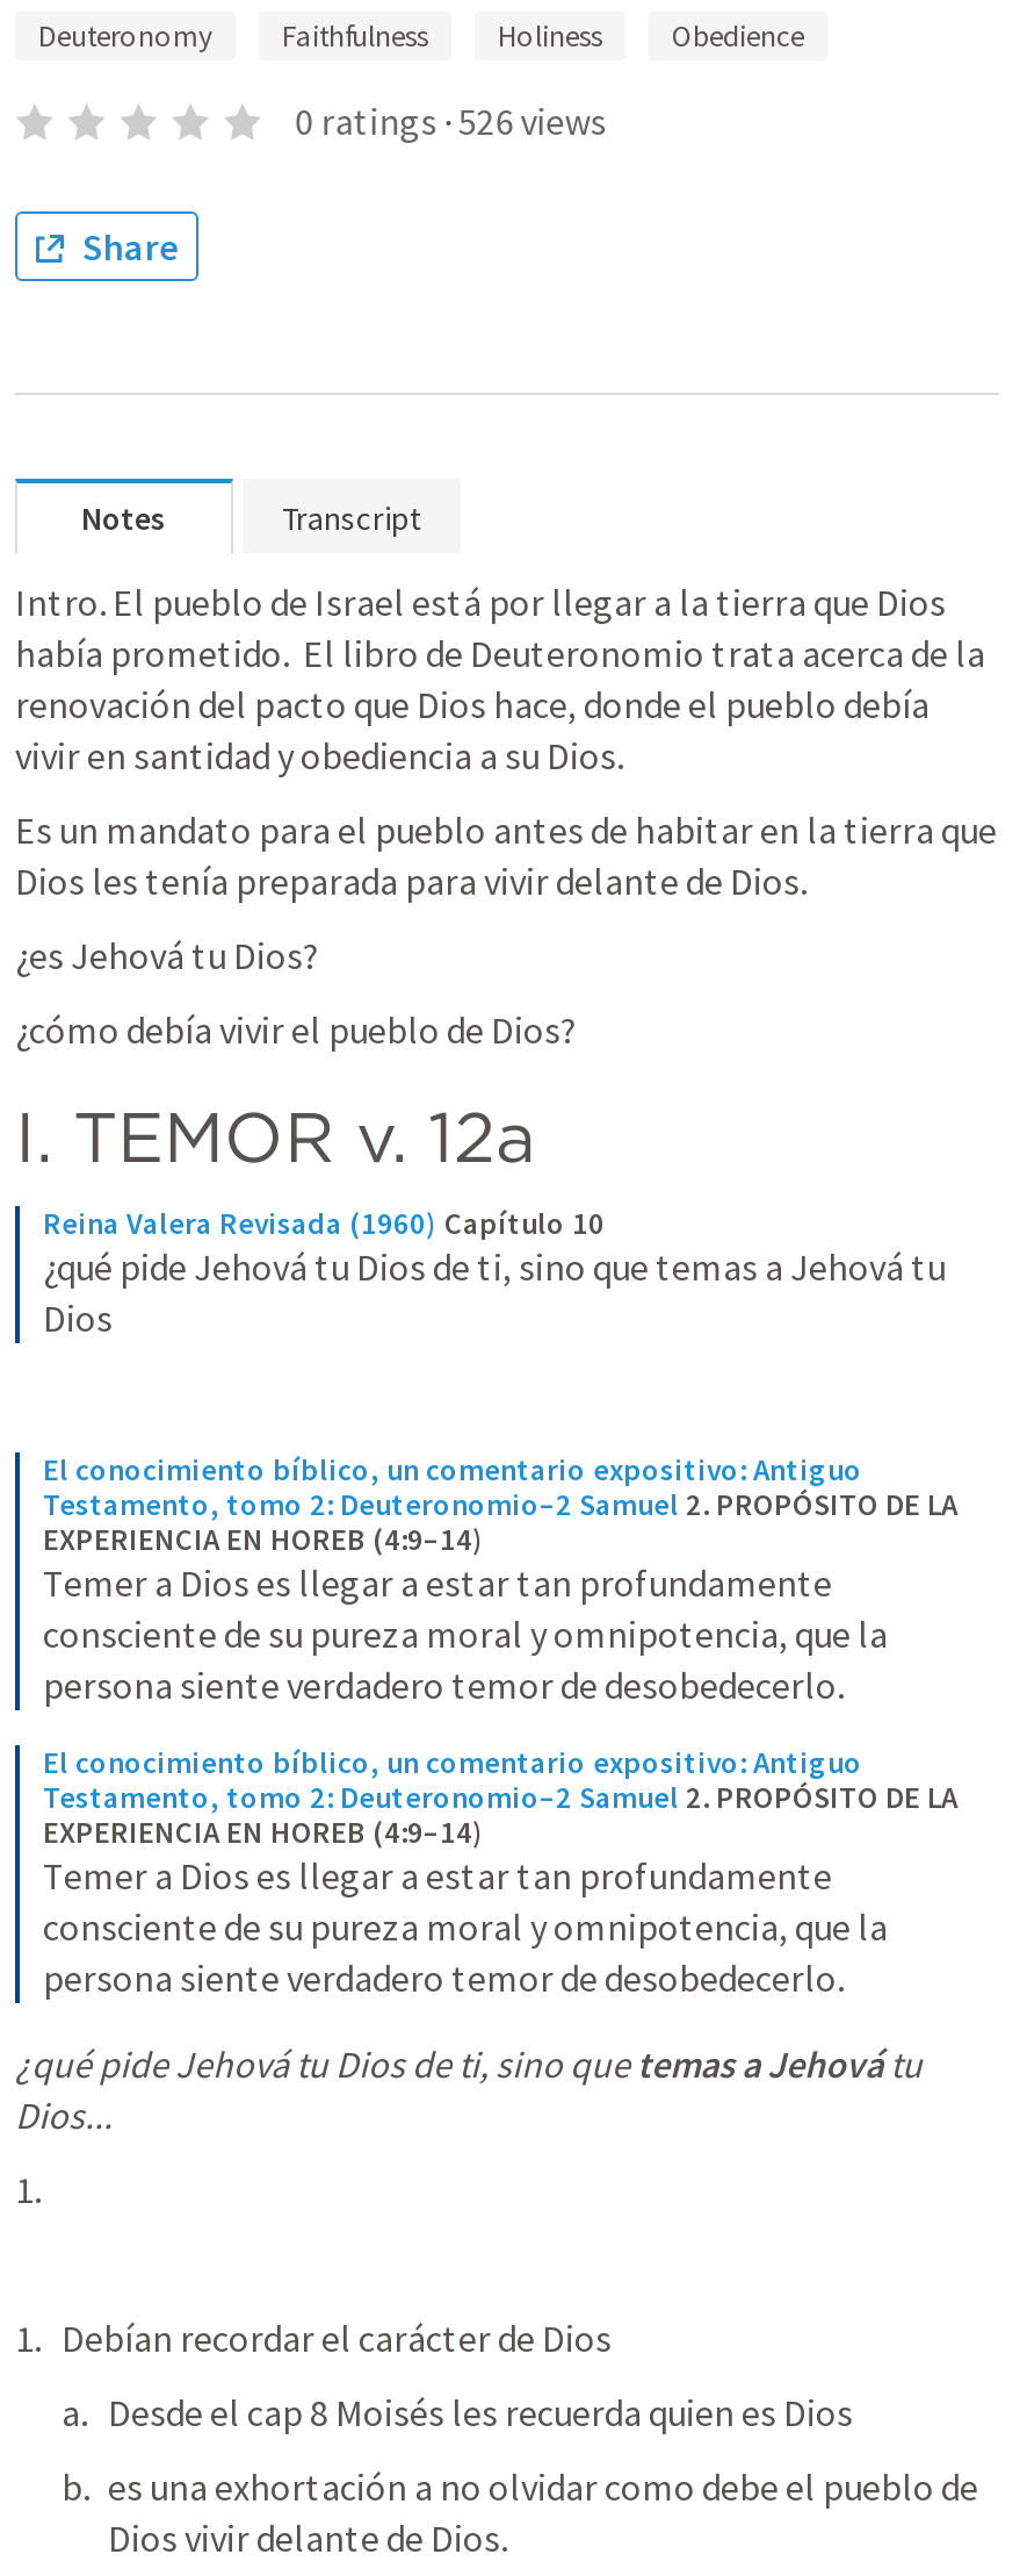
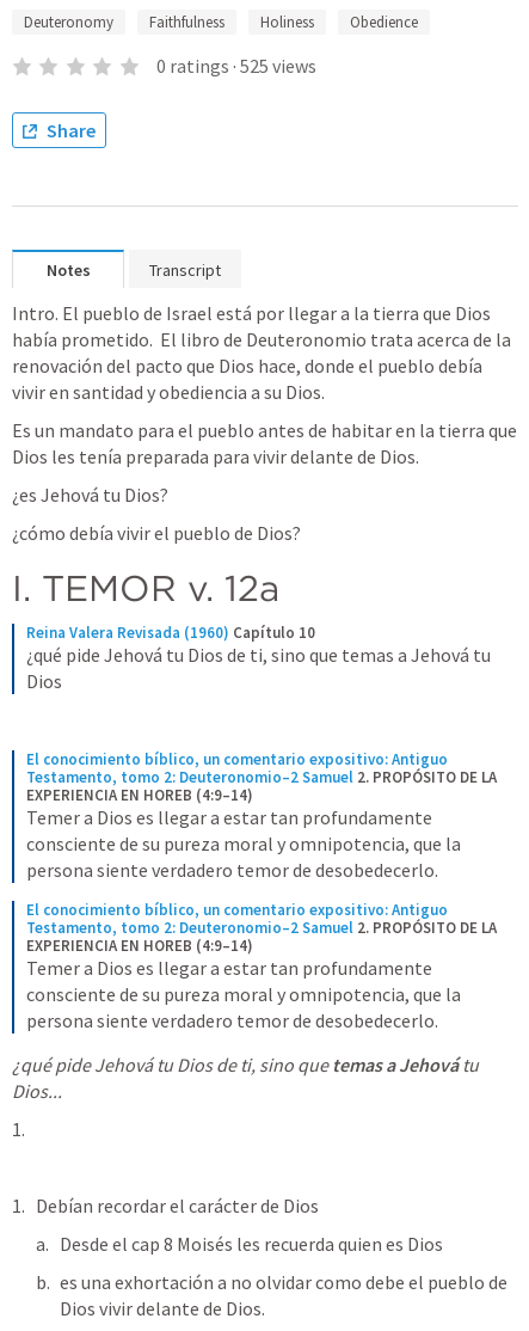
- 0 ratings · 526 views
+ 0 ratings · 525 views
